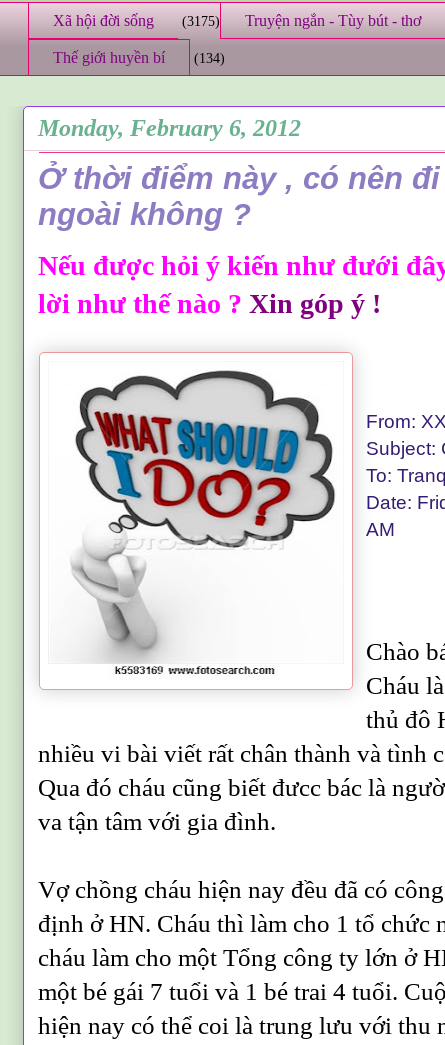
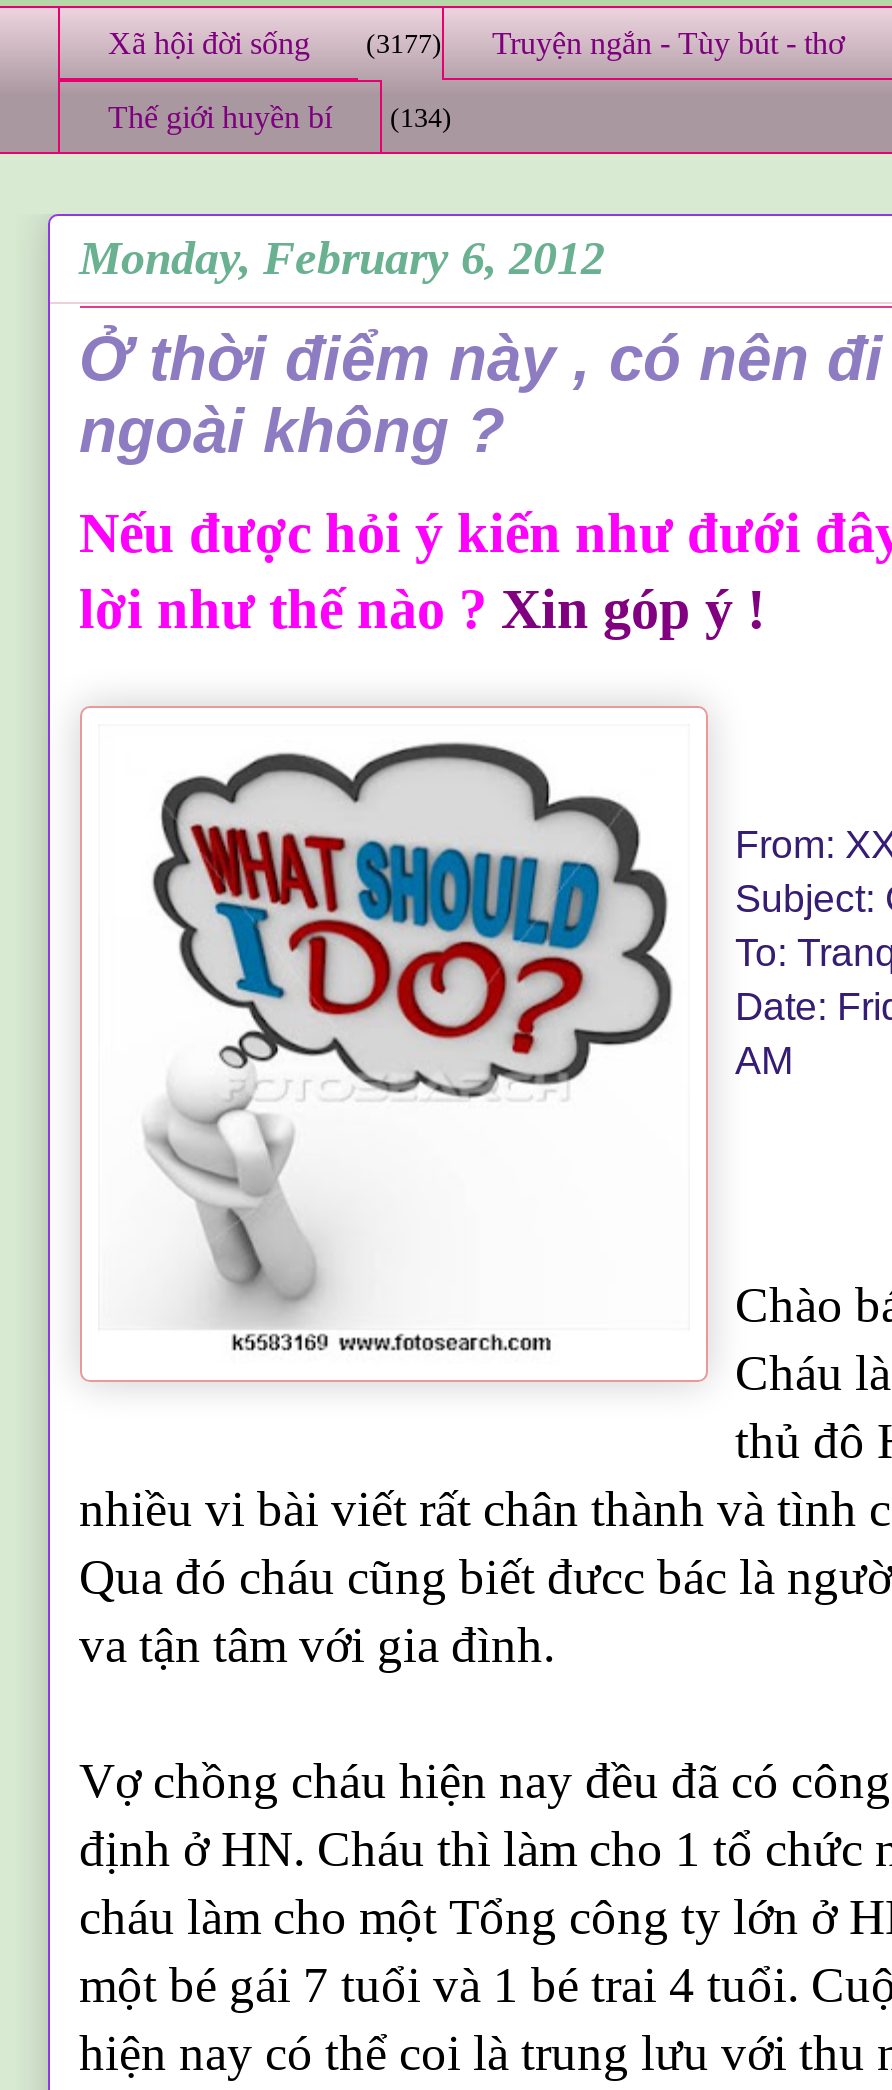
- Xã hội đời sống (3175) Truyện ngắn - Tùy bút - thơ
+ Xã hội đời sống (3177) Truyện ngắn - Tùy bút - thơ
